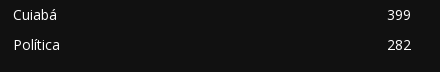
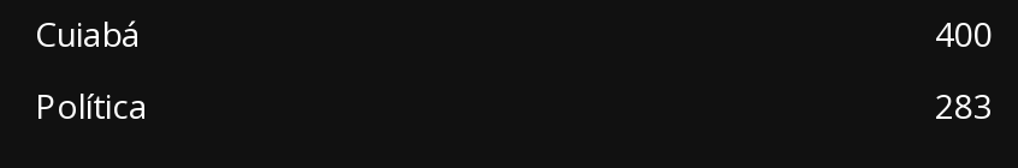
- 399
+ 400

- 282
+ 283
